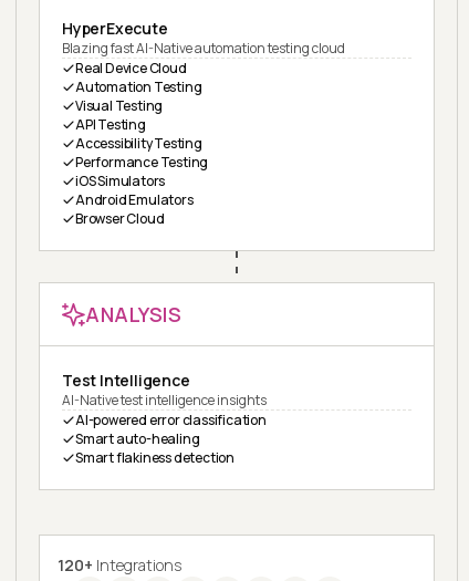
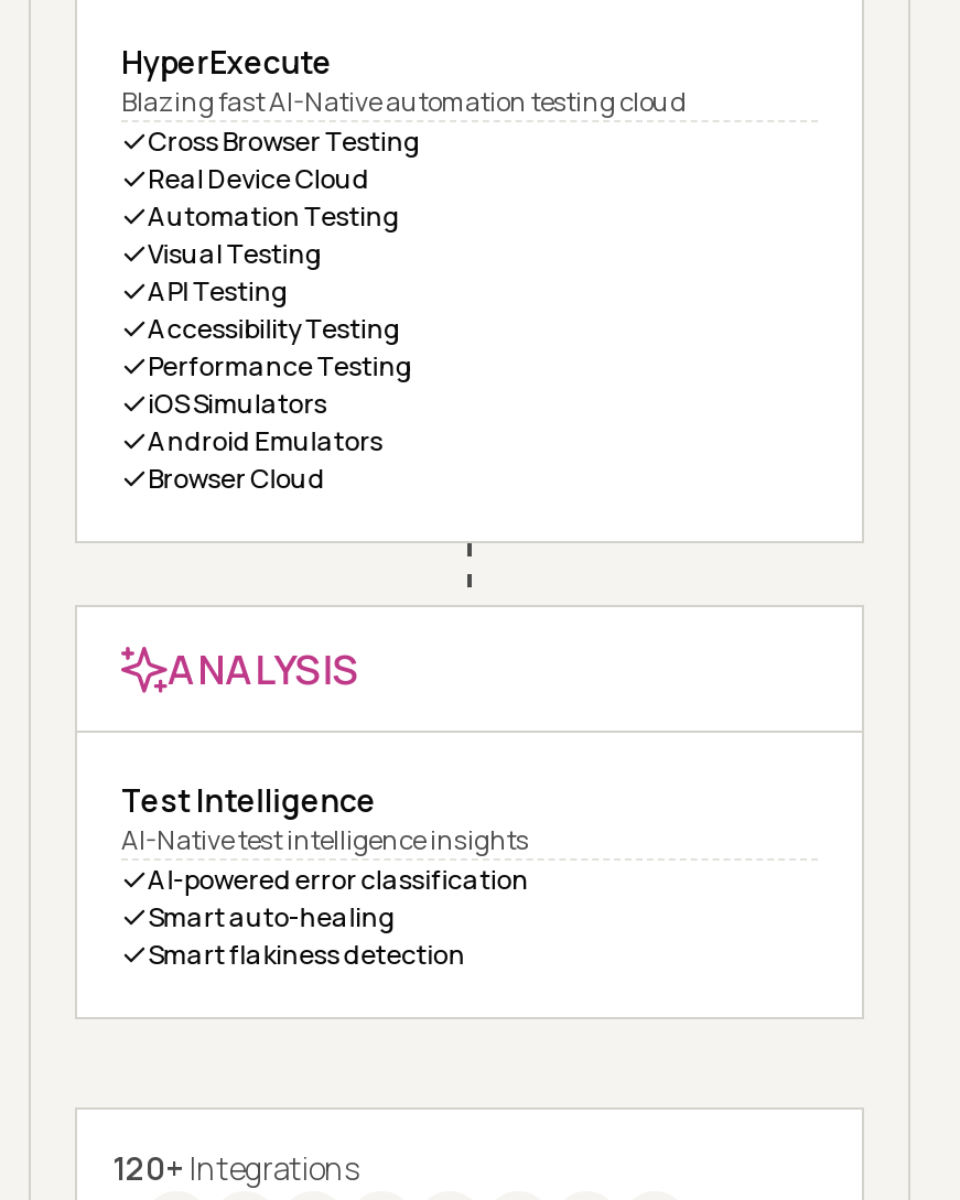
+ Cross Browser Testing
